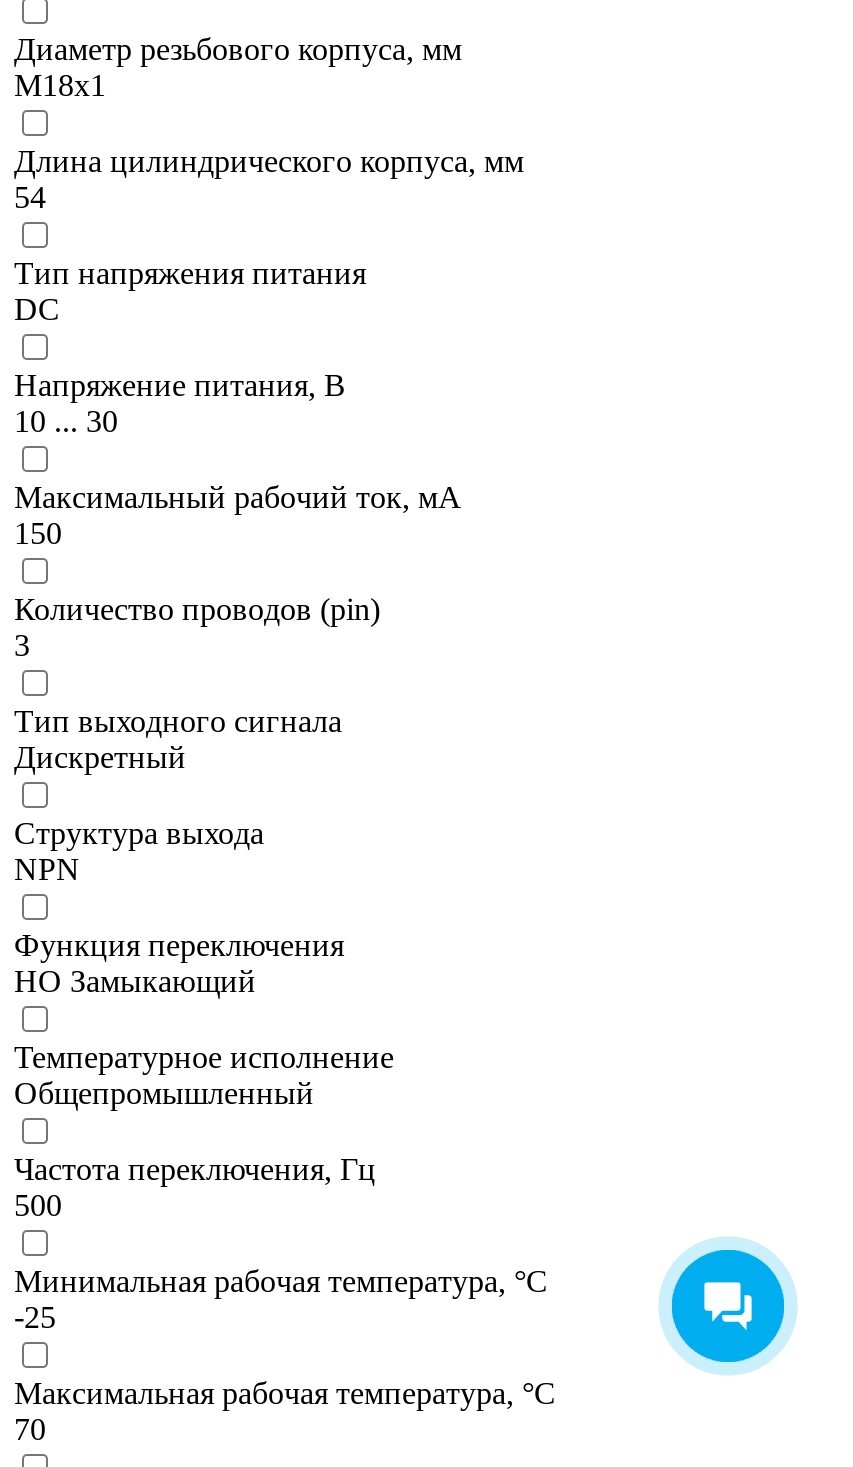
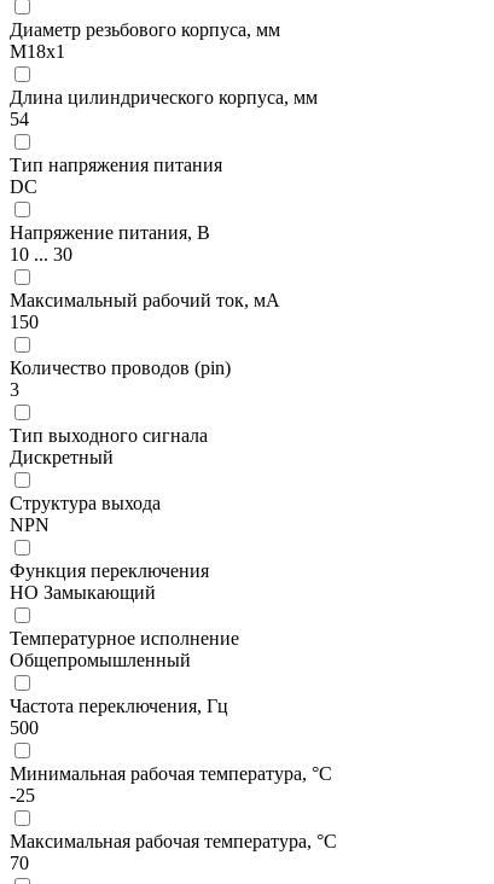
- [image]
